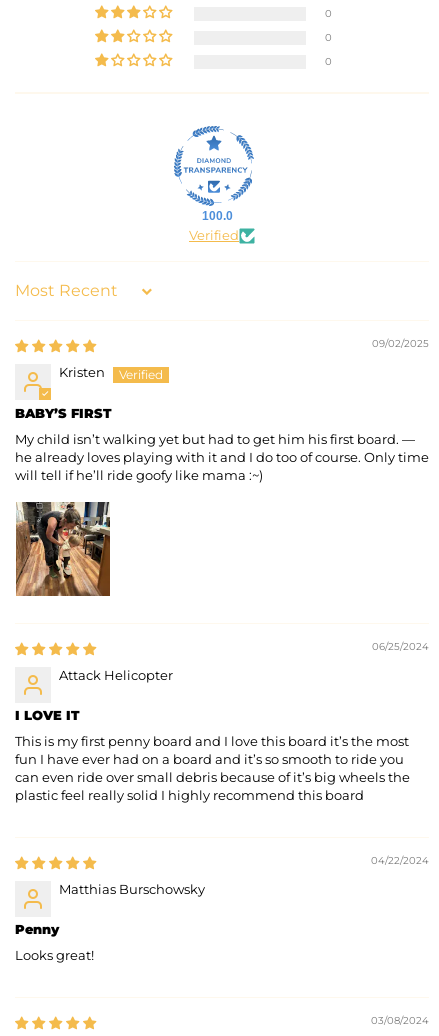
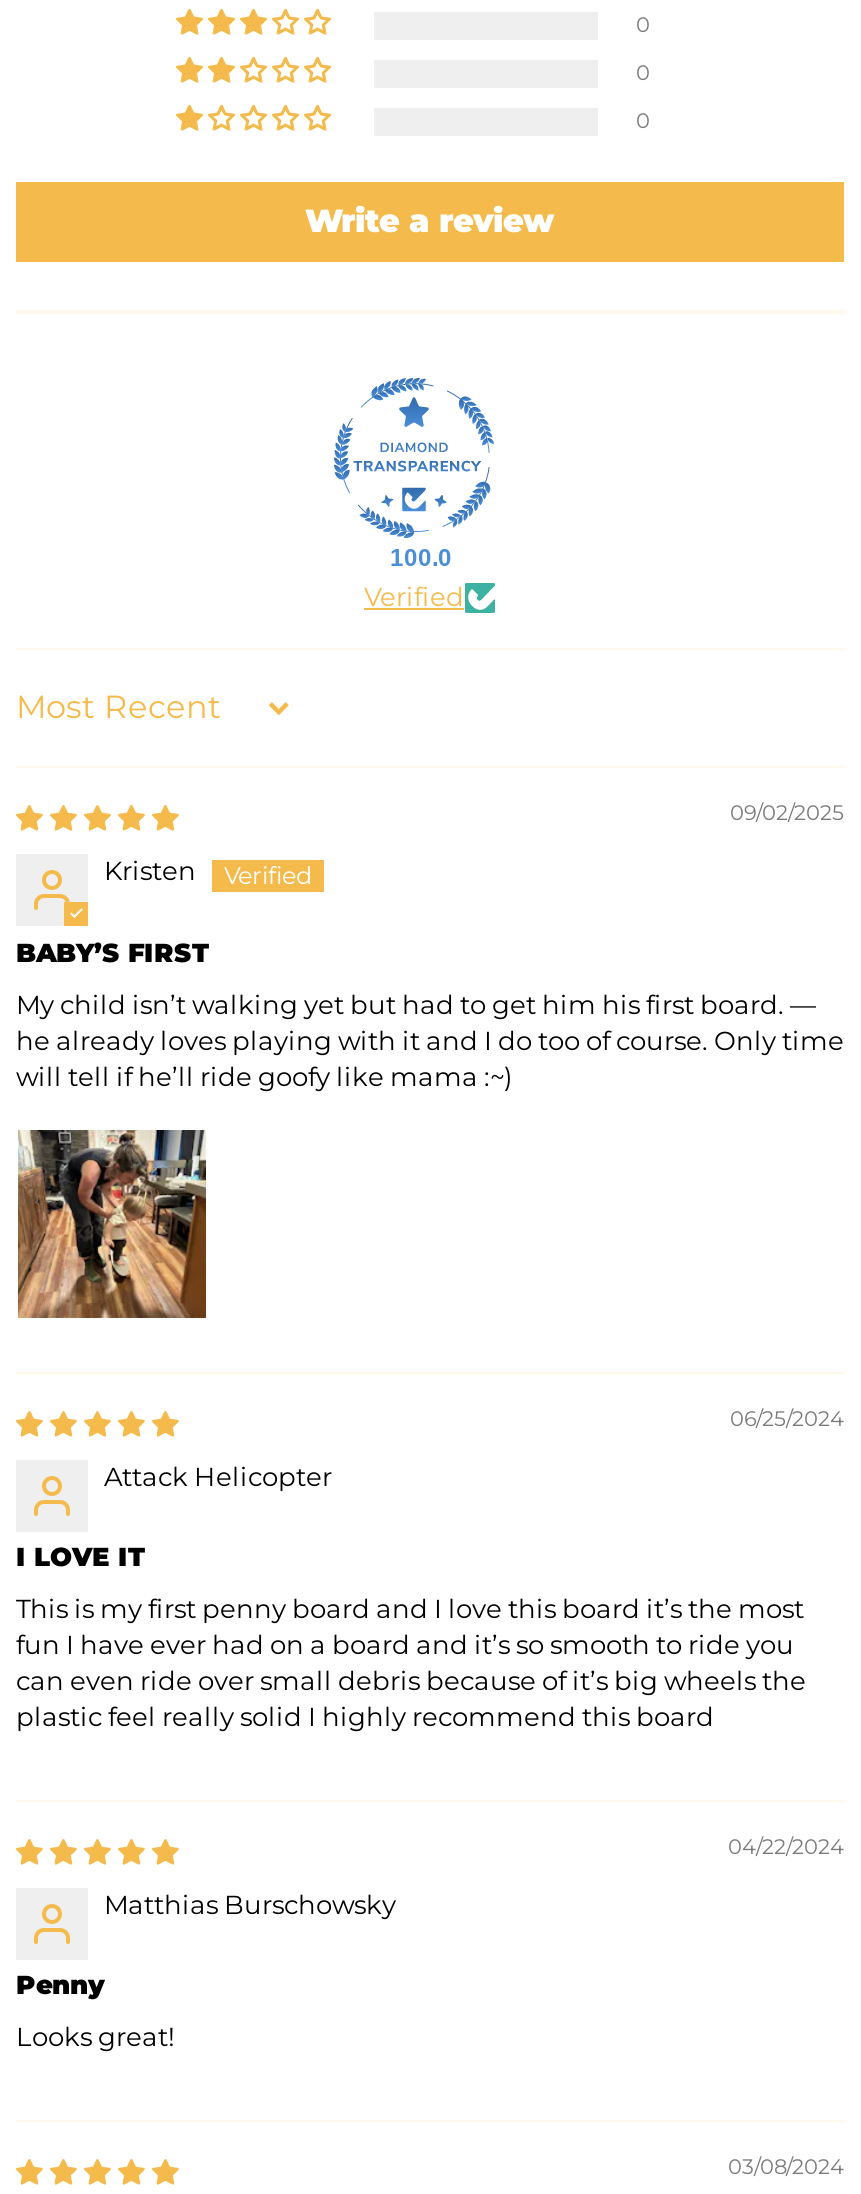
+ Write a review
